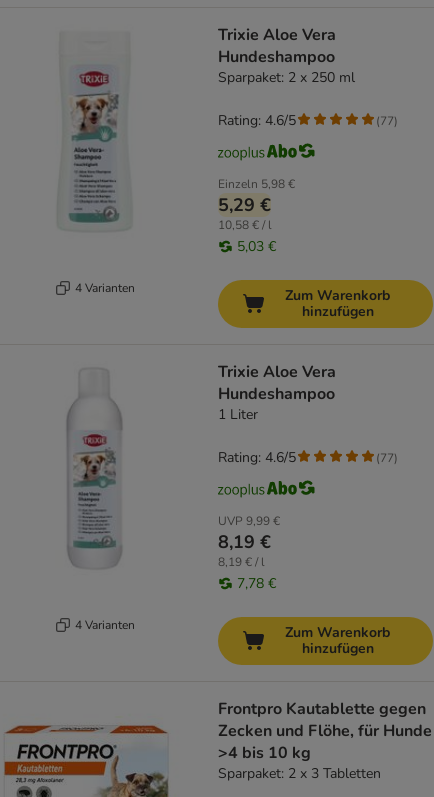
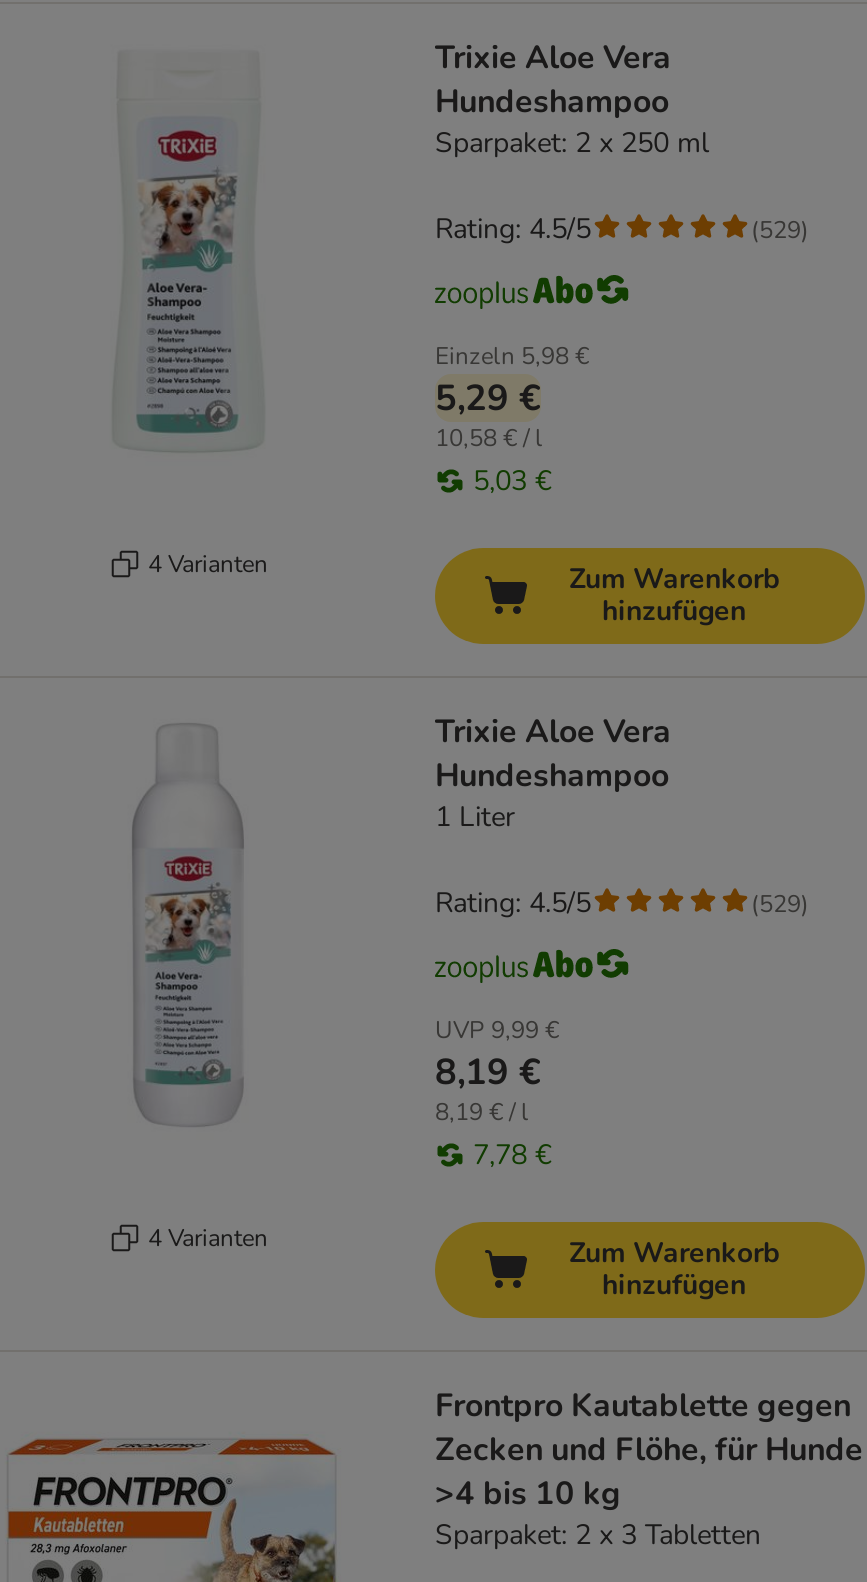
- Rating: 4.6/5
+ Rating: 4.5/5

- (77)
+ (529)

- Rating: 4.6/5
+ Rating: 4.5/5

- (77)
+ (529)
